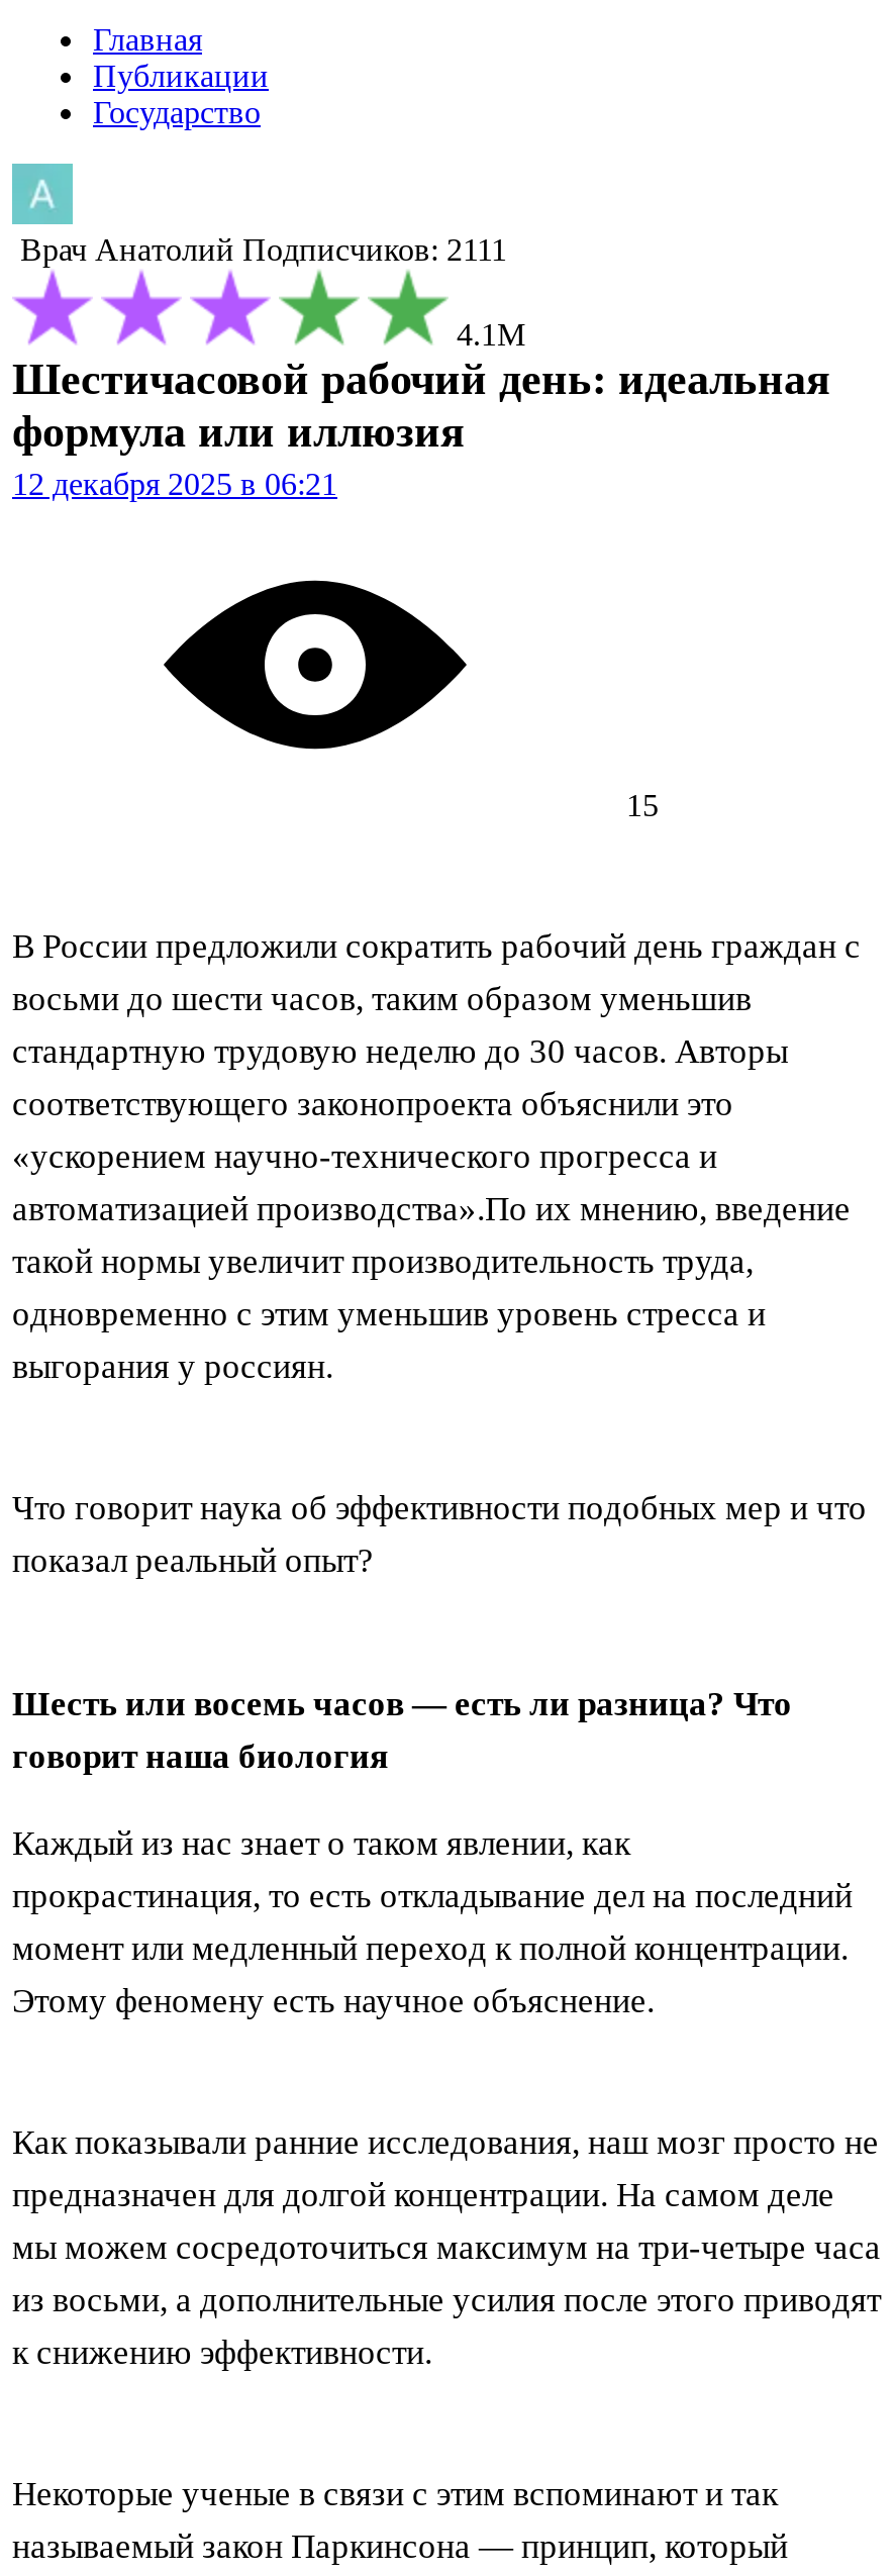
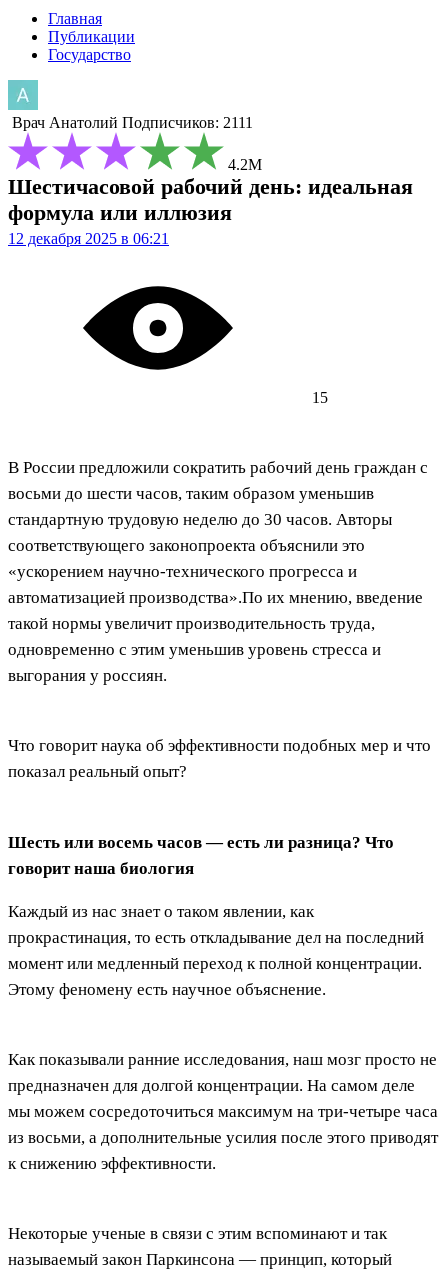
- 4.1М
+ 4.2М
